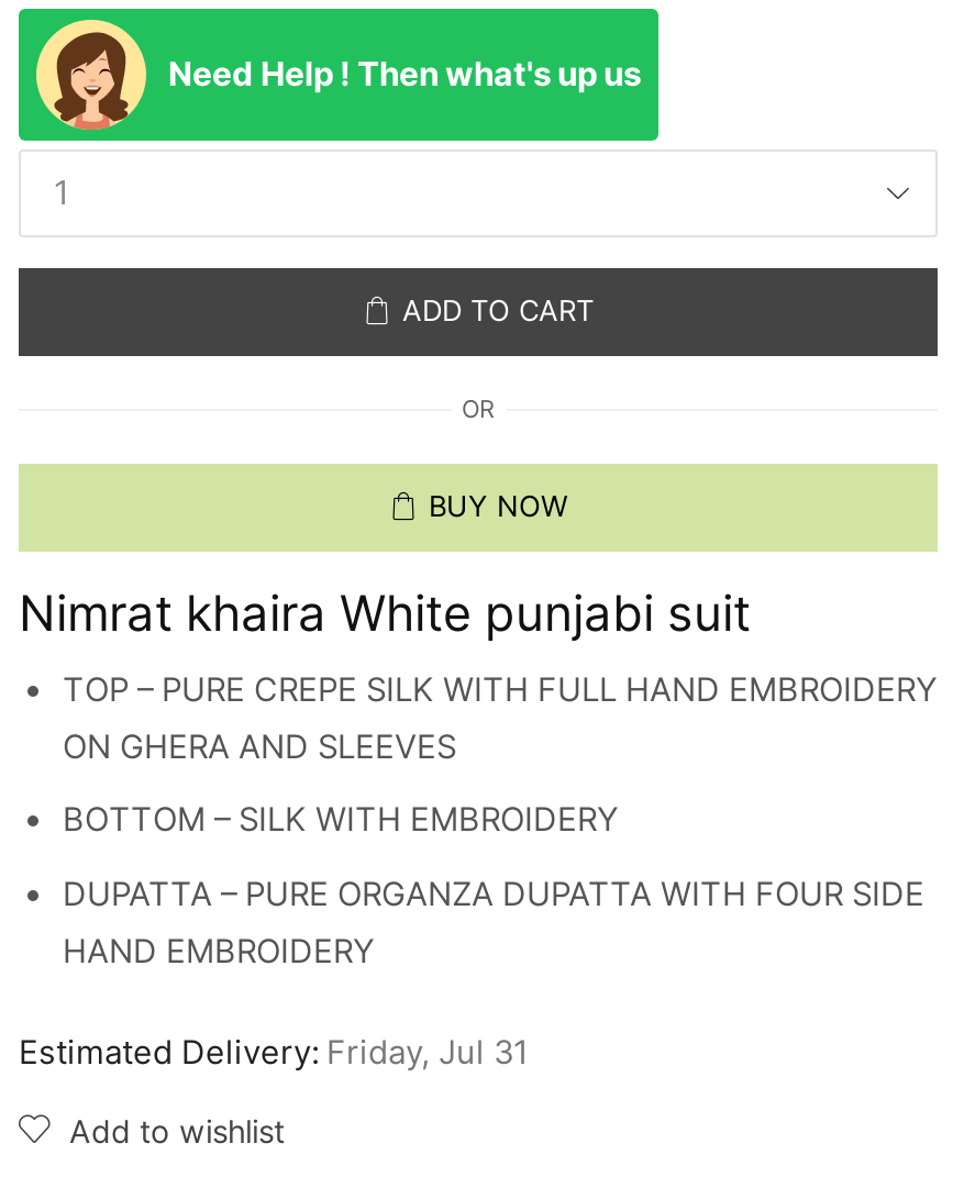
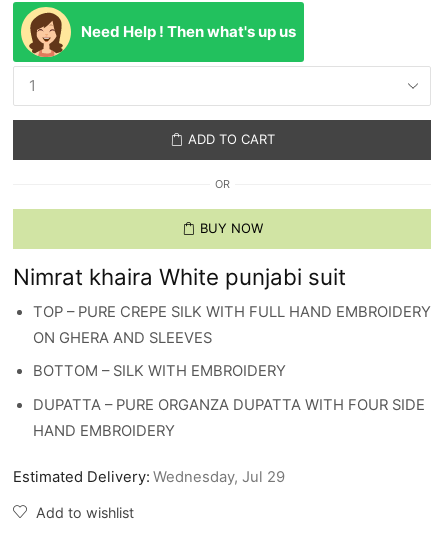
- Estimated Delivery: Friday, Jul 31
+ Estimated Delivery: Wednesday, Jul 29
